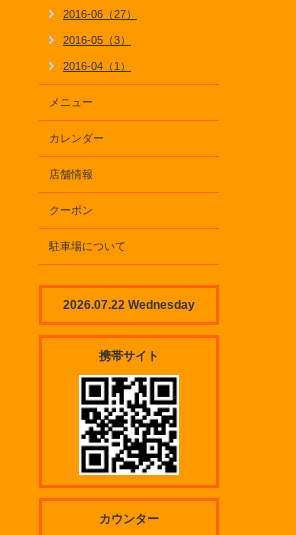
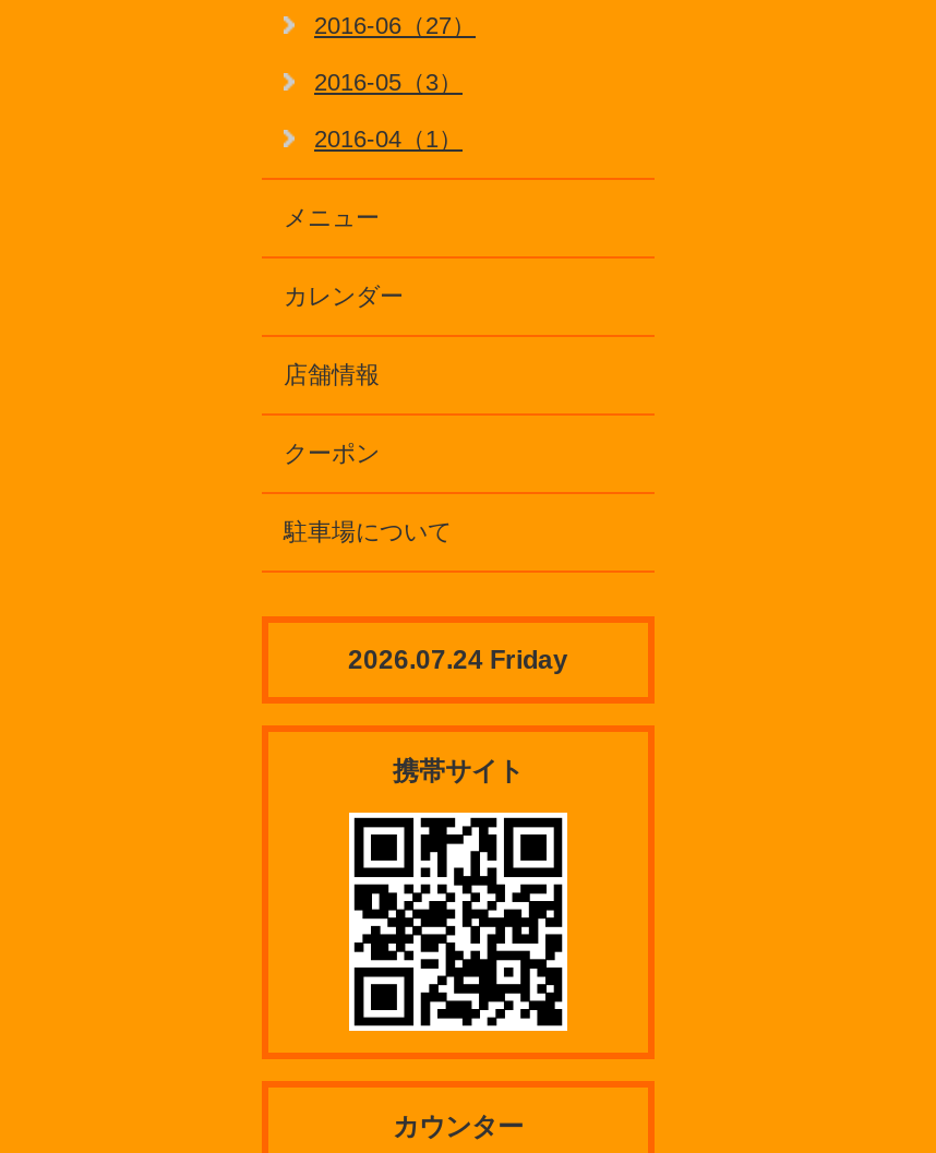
- 2026.07.22 Wednesday
+ 2026.07.24 Friday
